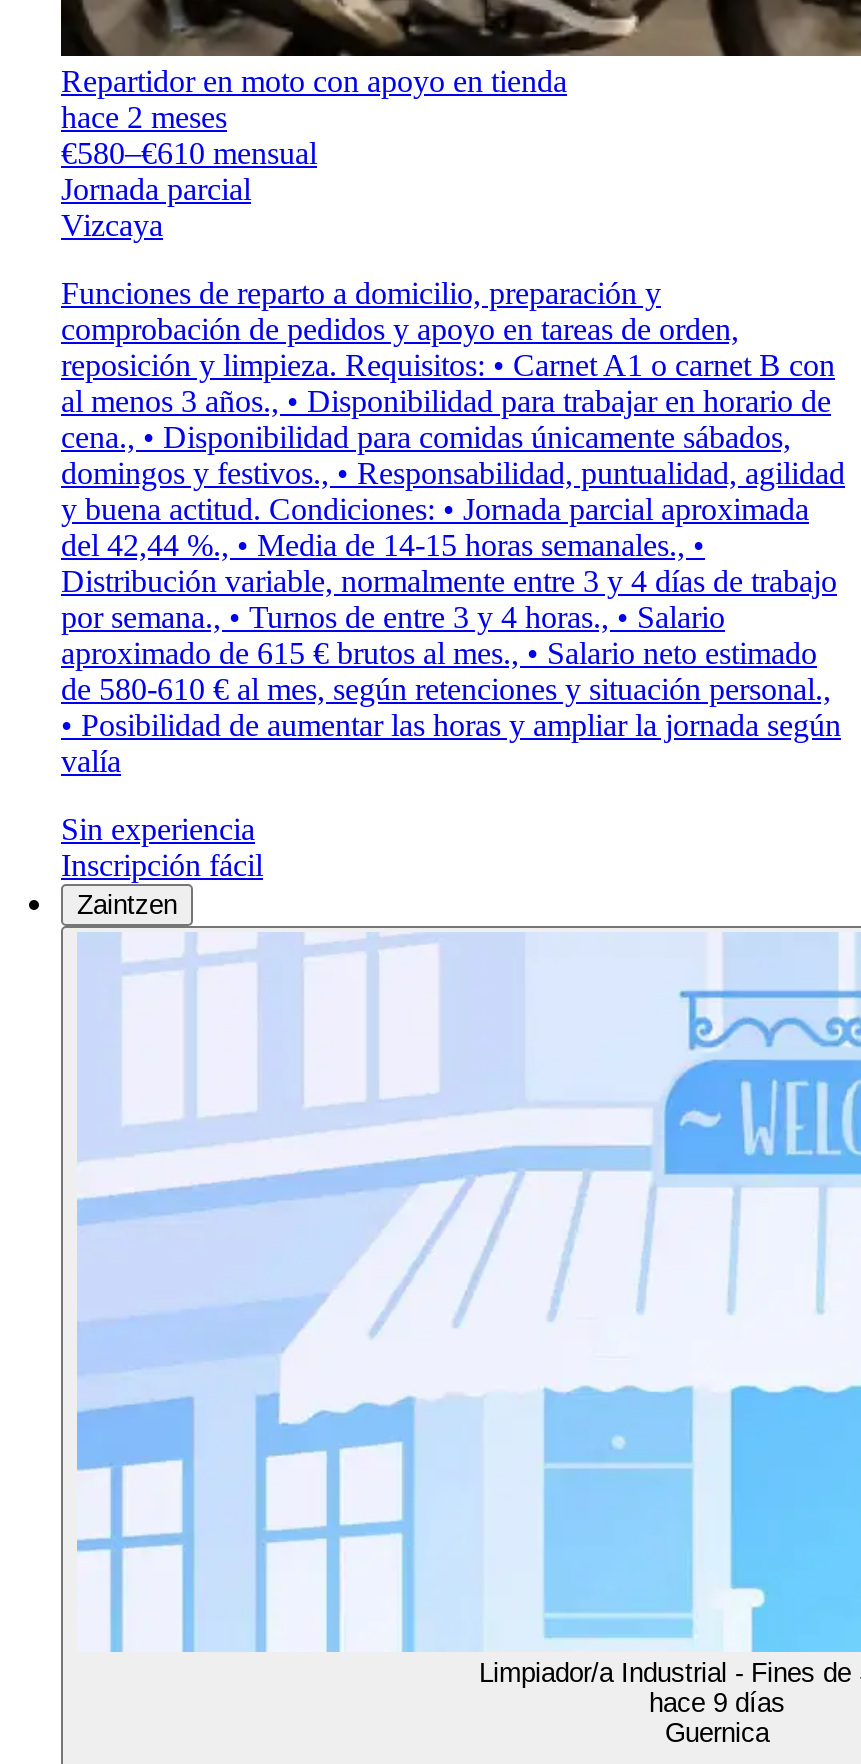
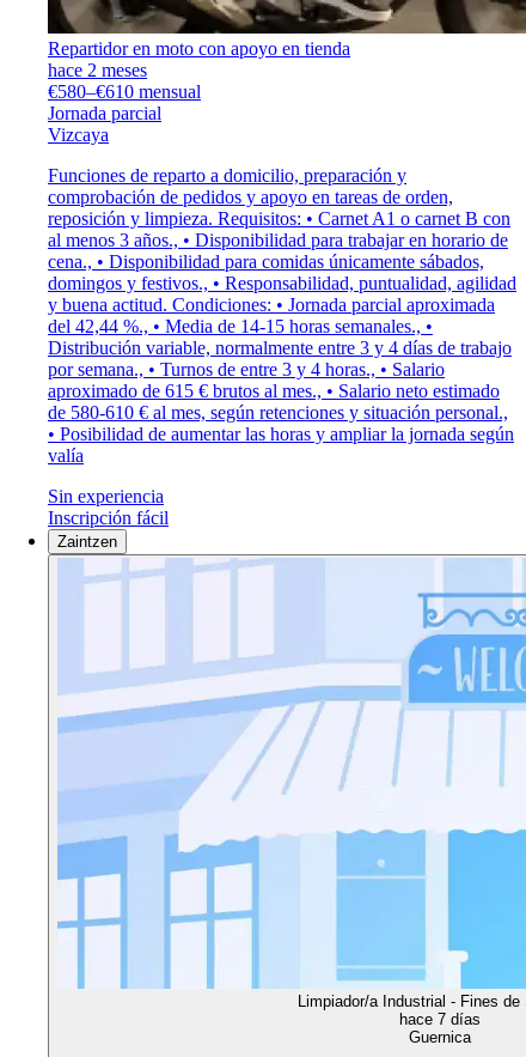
- hace 9 días
+ hace 7 días
